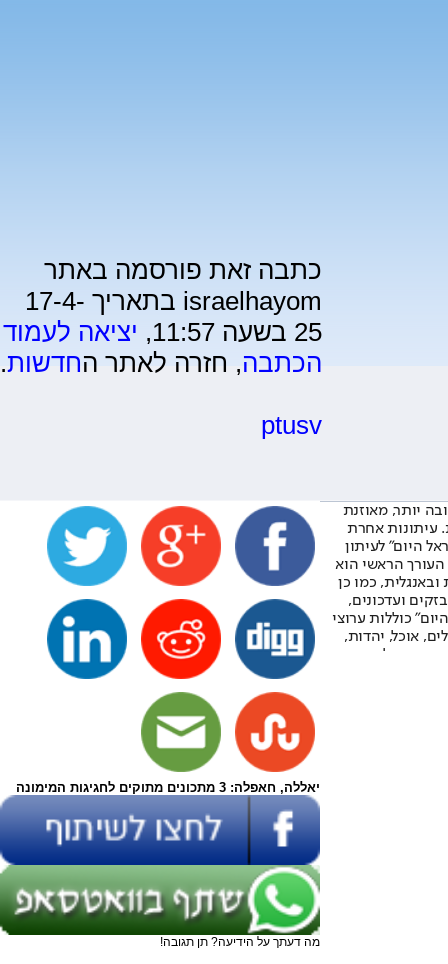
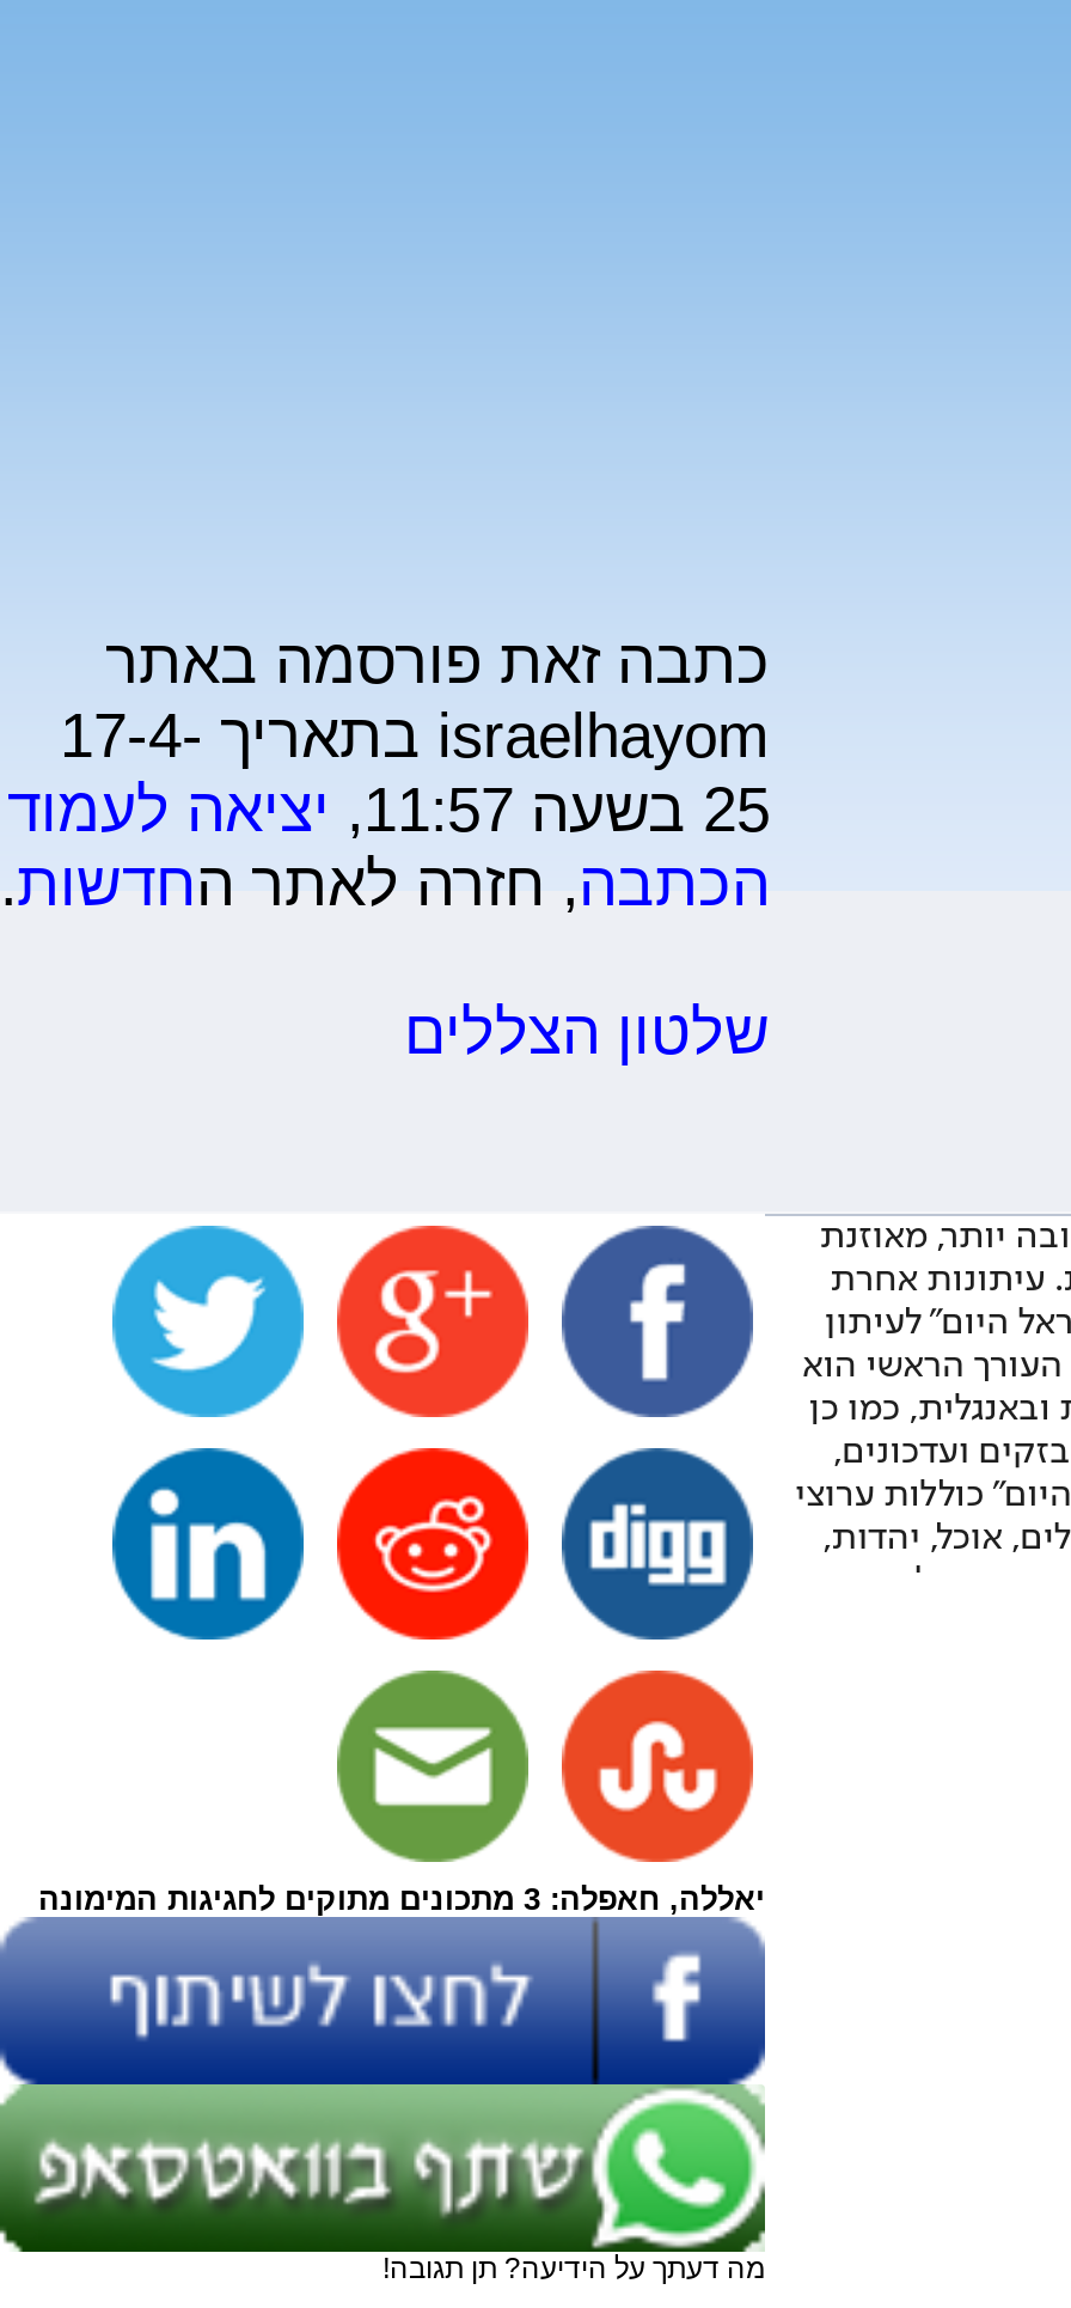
- ptusv
+ שלטון הצללים
